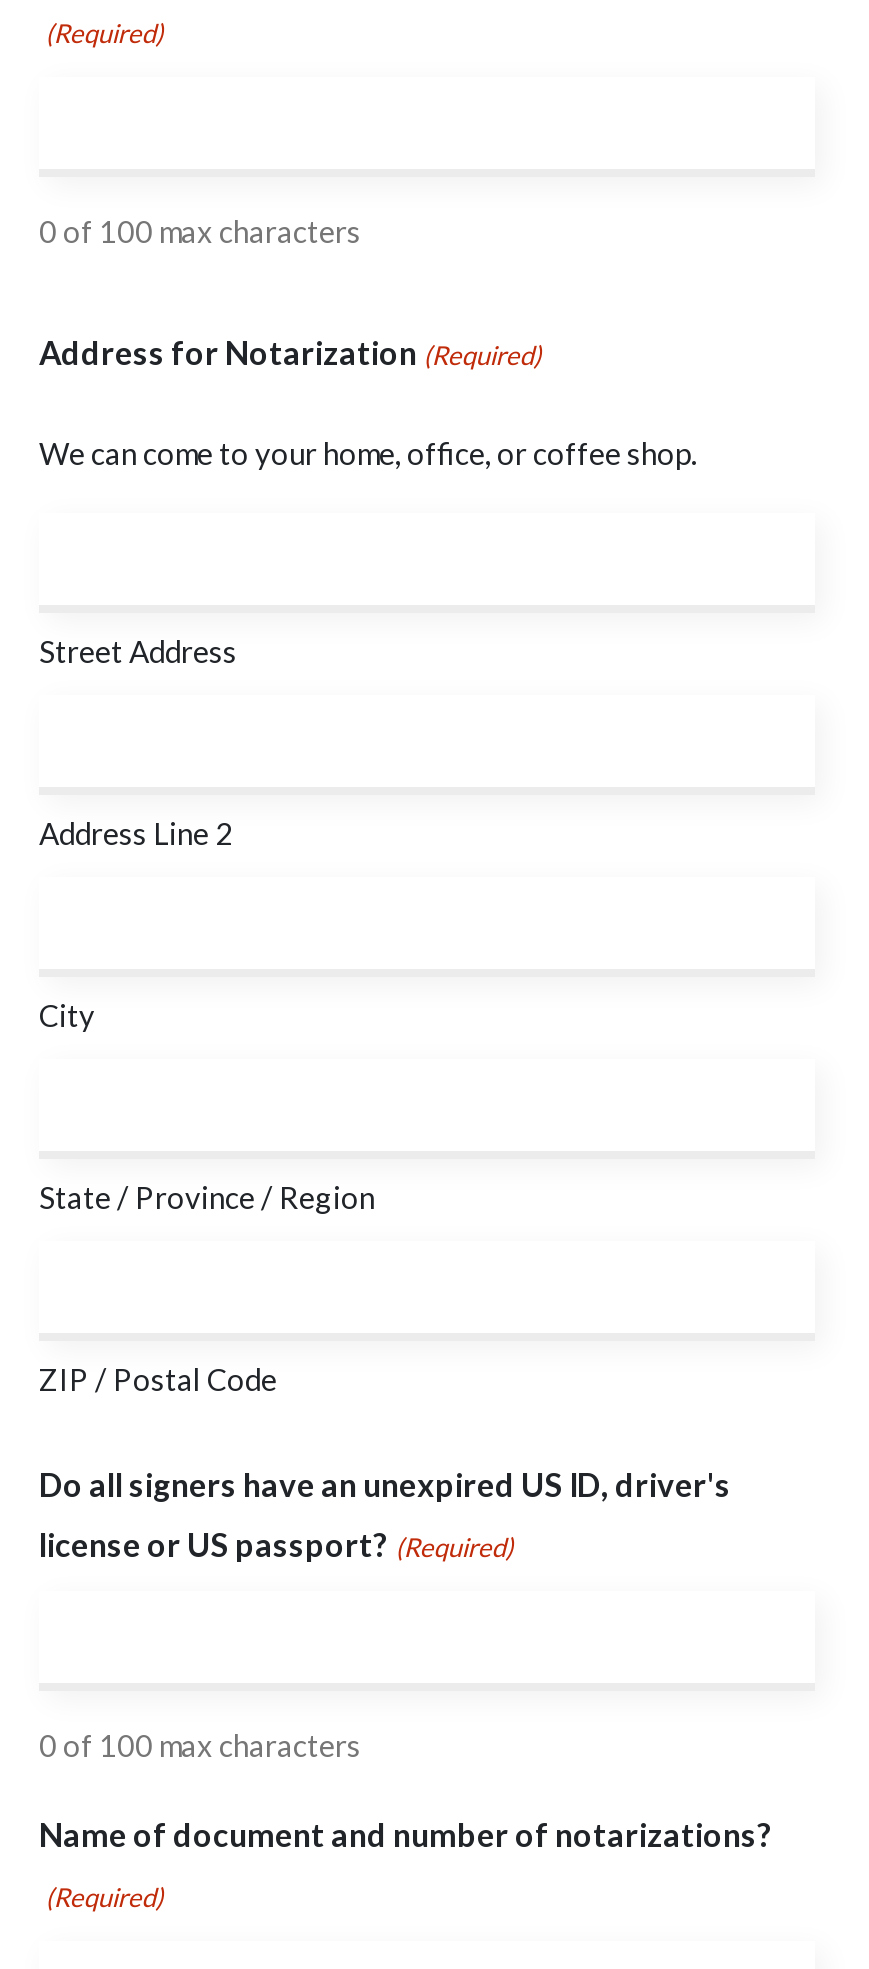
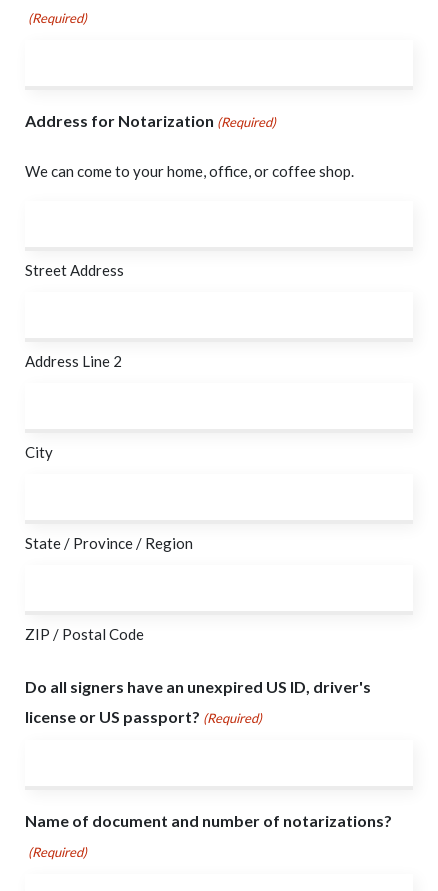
- 0 of 100 max characters

- 0 of 100 max characters
